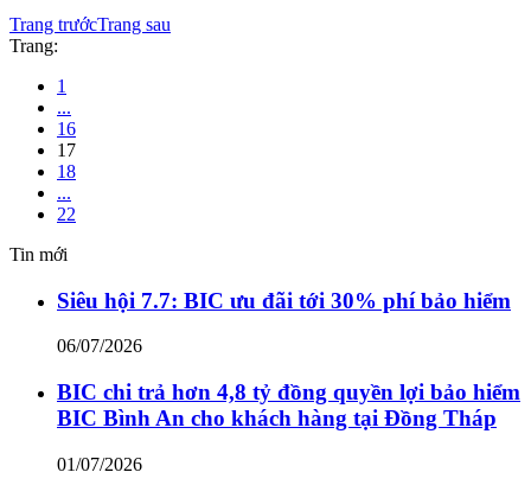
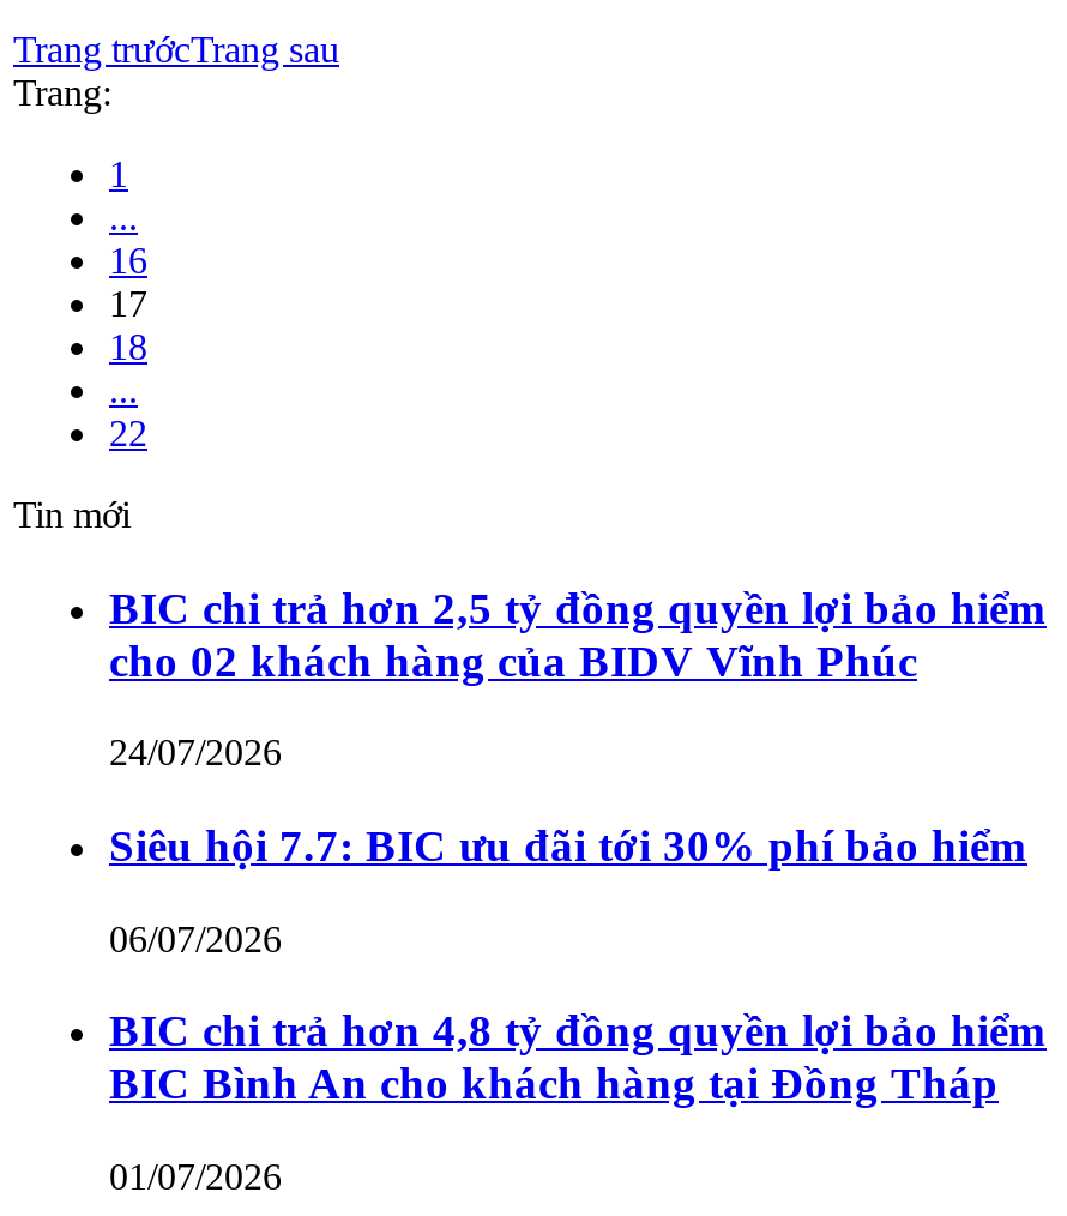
+ BIC chi trả hơn 2,5 tỷ đồng quyền lợi bảo hiểm
+ cho 02 khách hàng của BIDV Vĩnh Phúc
+ 24/07/2026
